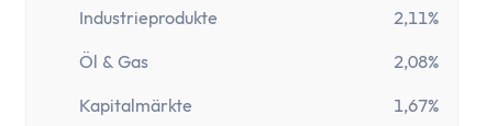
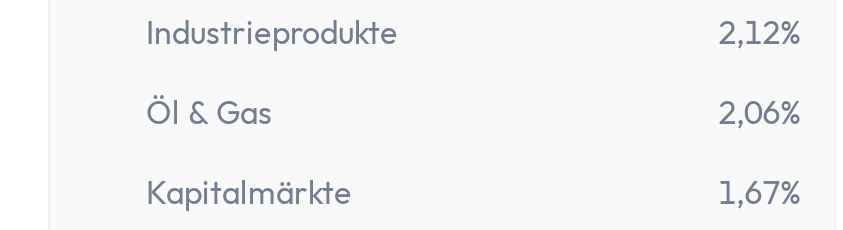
- 2,11%
+ 2,12%

- 2,08%
+ 2,06%
